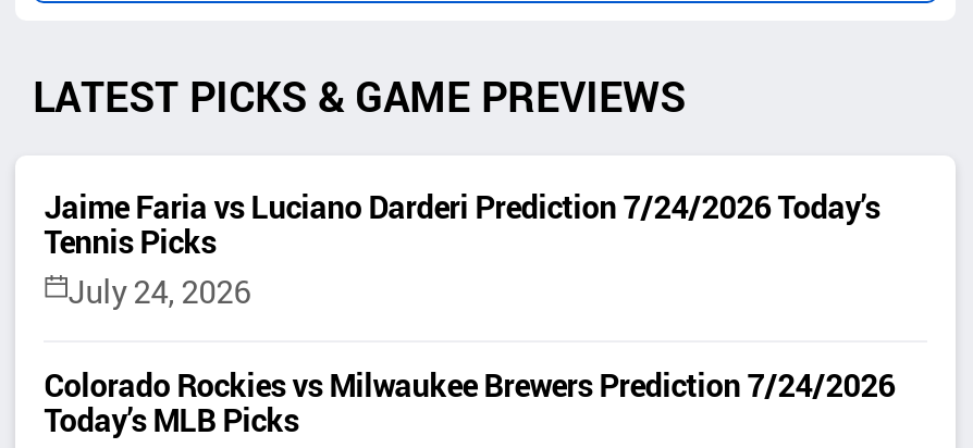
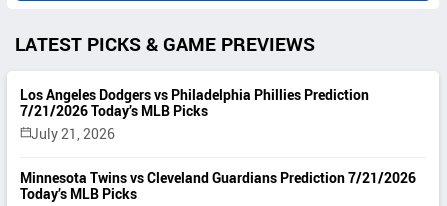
- Jaime Faria vs Luciano Darderi Prediction 7/24/2026 Today’s
- Tennis Picks
- July 24, 2026
+ Los Angeles Dodgers vs Philadelphia Phillies Prediction
+ 7/21/2026 Today’s MLB Picks
+ July 21, 2026

- Colorado Rockies vs Milwaukee Brewers Prediction 7/24/2026
+ Minnesota Twins vs Cleveland Guardians Prediction 7/21/2026
